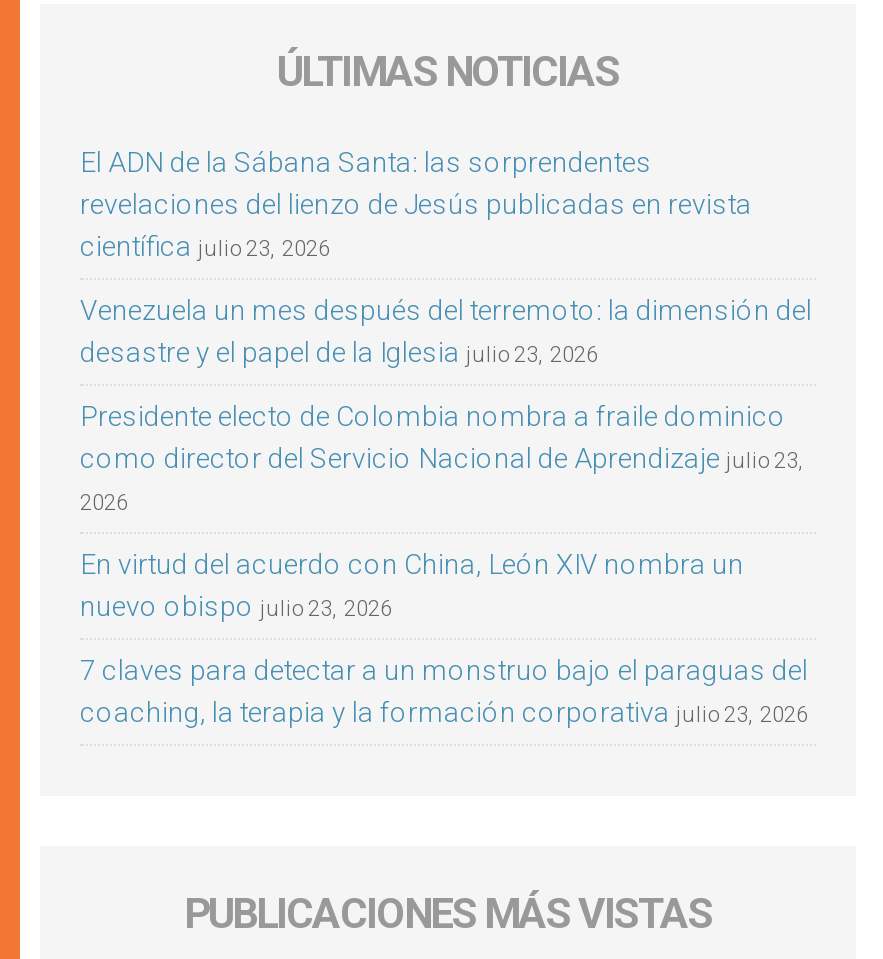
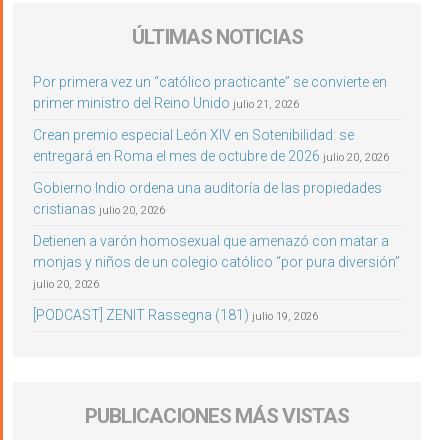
- El ADN de la Sábana Santa: las sorprendentes
- revelaciones del lienzo de Jesús publicadas en revista
- científica julio 23, 2026
+ Por primera vez un “católico practicante” se convierte en
+ primer ministro del Reino Unido julio 21, 2026

- Venezuela un mes después del terremoto: la dimensión del
- desastre y el papel de la Iglesia julio 23, 2026
+ Crean premio especial León XIV en Sotenibilidad: se
+ entregará en Roma el mes de octubre de 2026 julio 20, 2026

- Presidente electo de Colombia nombra a fraile dominico
- como director del Servicio Nacional de Aprendizaje julio 23,
+ Gobierno Indio ordena una auditoría de las propiedades
+ cristianas julio 20, 2026

- 2026
+ Detienen a varón homosexual que amenazó con matar a
+ monjas y niños de un colegio católico “por pura diversión”

- En virtud del acuerdo con China, León XIV nombra un
- nuevo obispo julio 23, 2026
+ julio 20, 2026

- 7 claves para detectar a un monstruo bajo el paraguas del
- coaching, la terapia y la formación corporativa julio 23, 2026
+ [PODCAST] ZENIT Rassegna (181) julio 19, 2026
